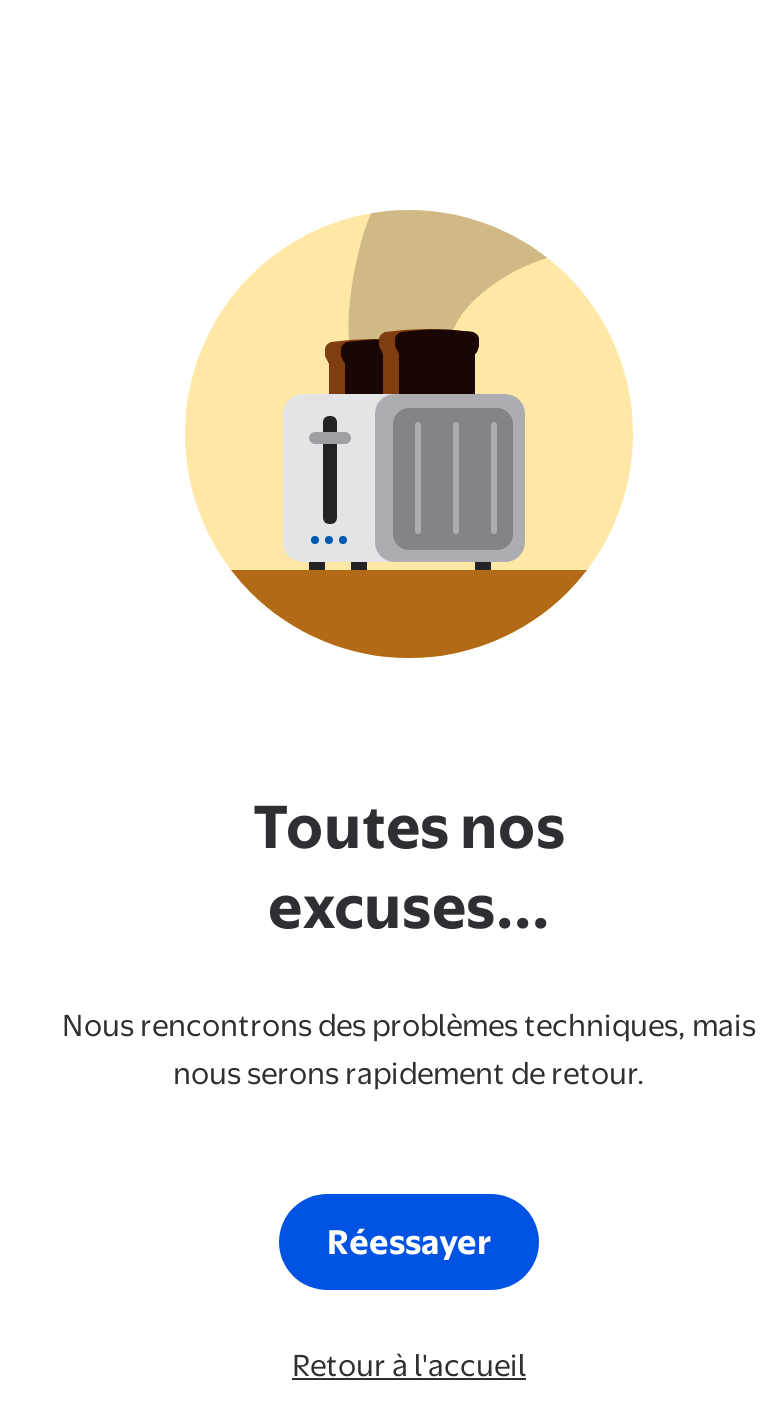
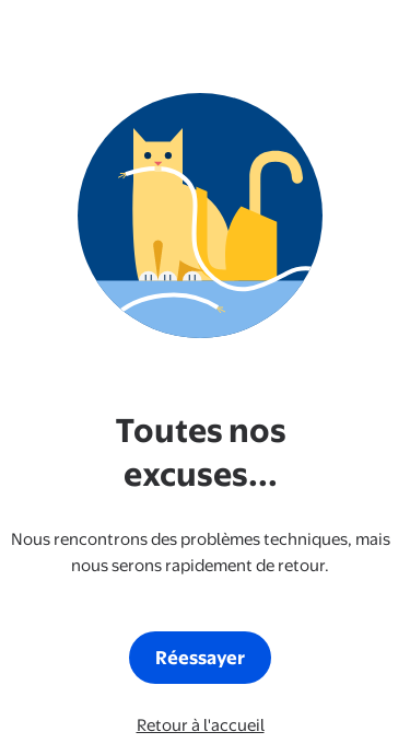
- [image]
+ [image]
